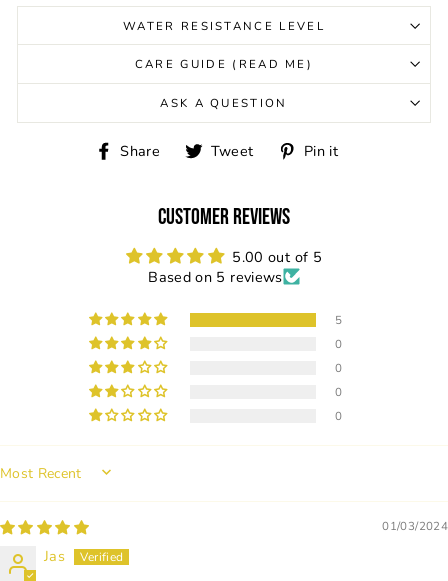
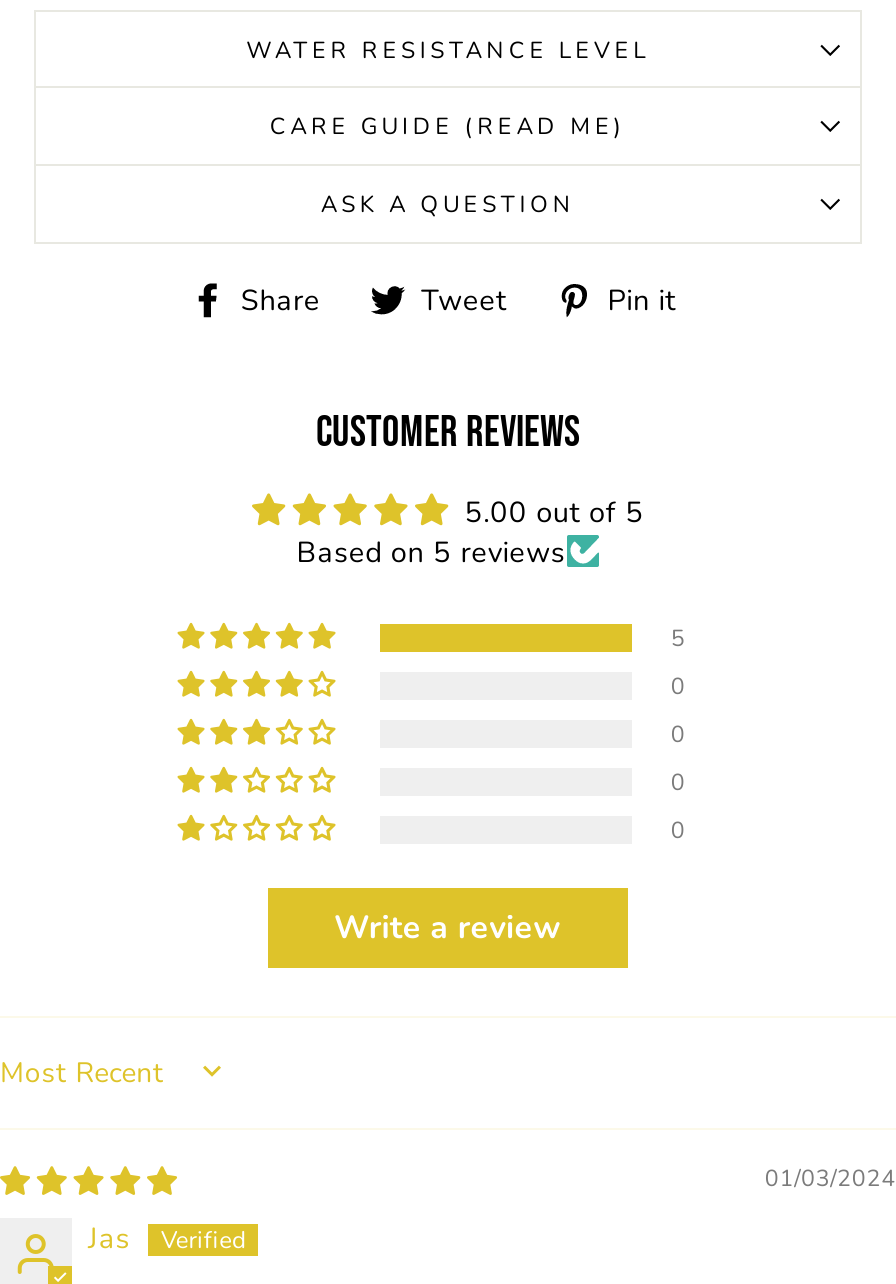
+ Write a review
